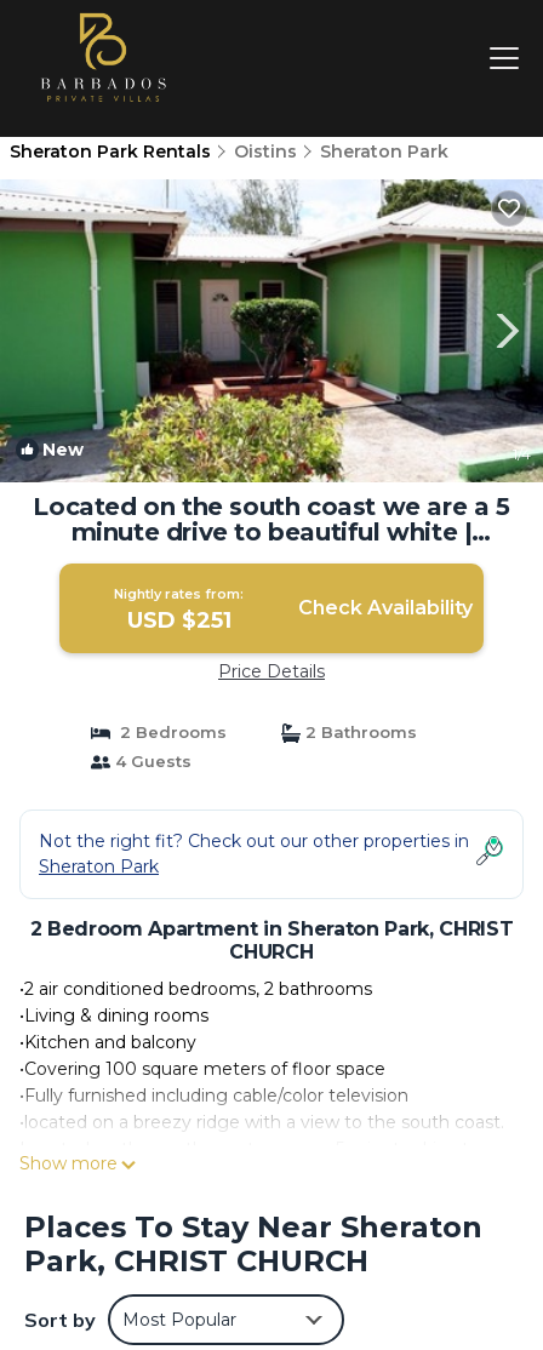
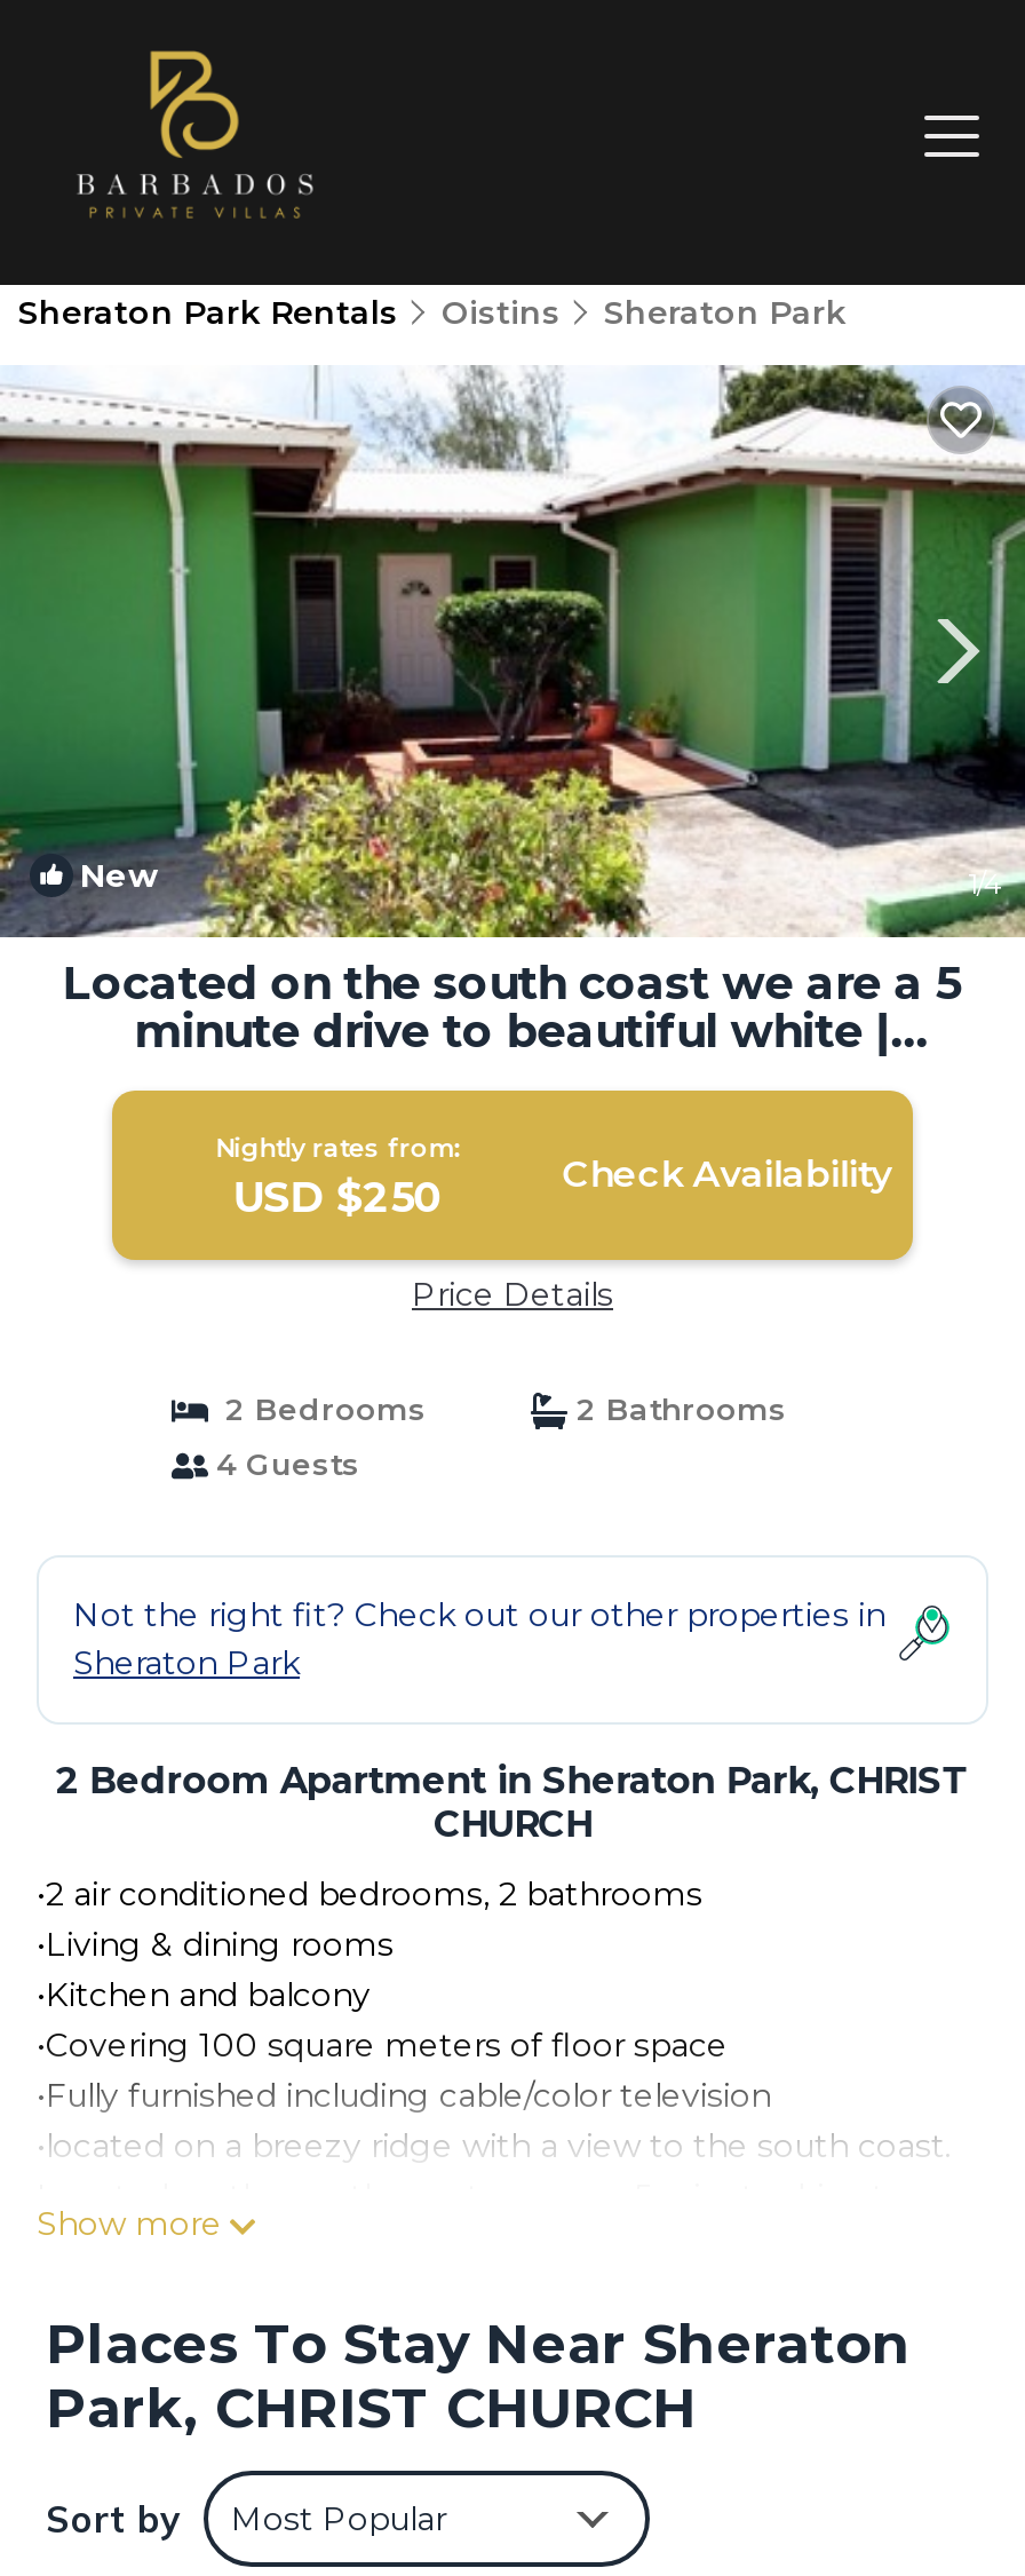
- USD $251
+ USD $250
